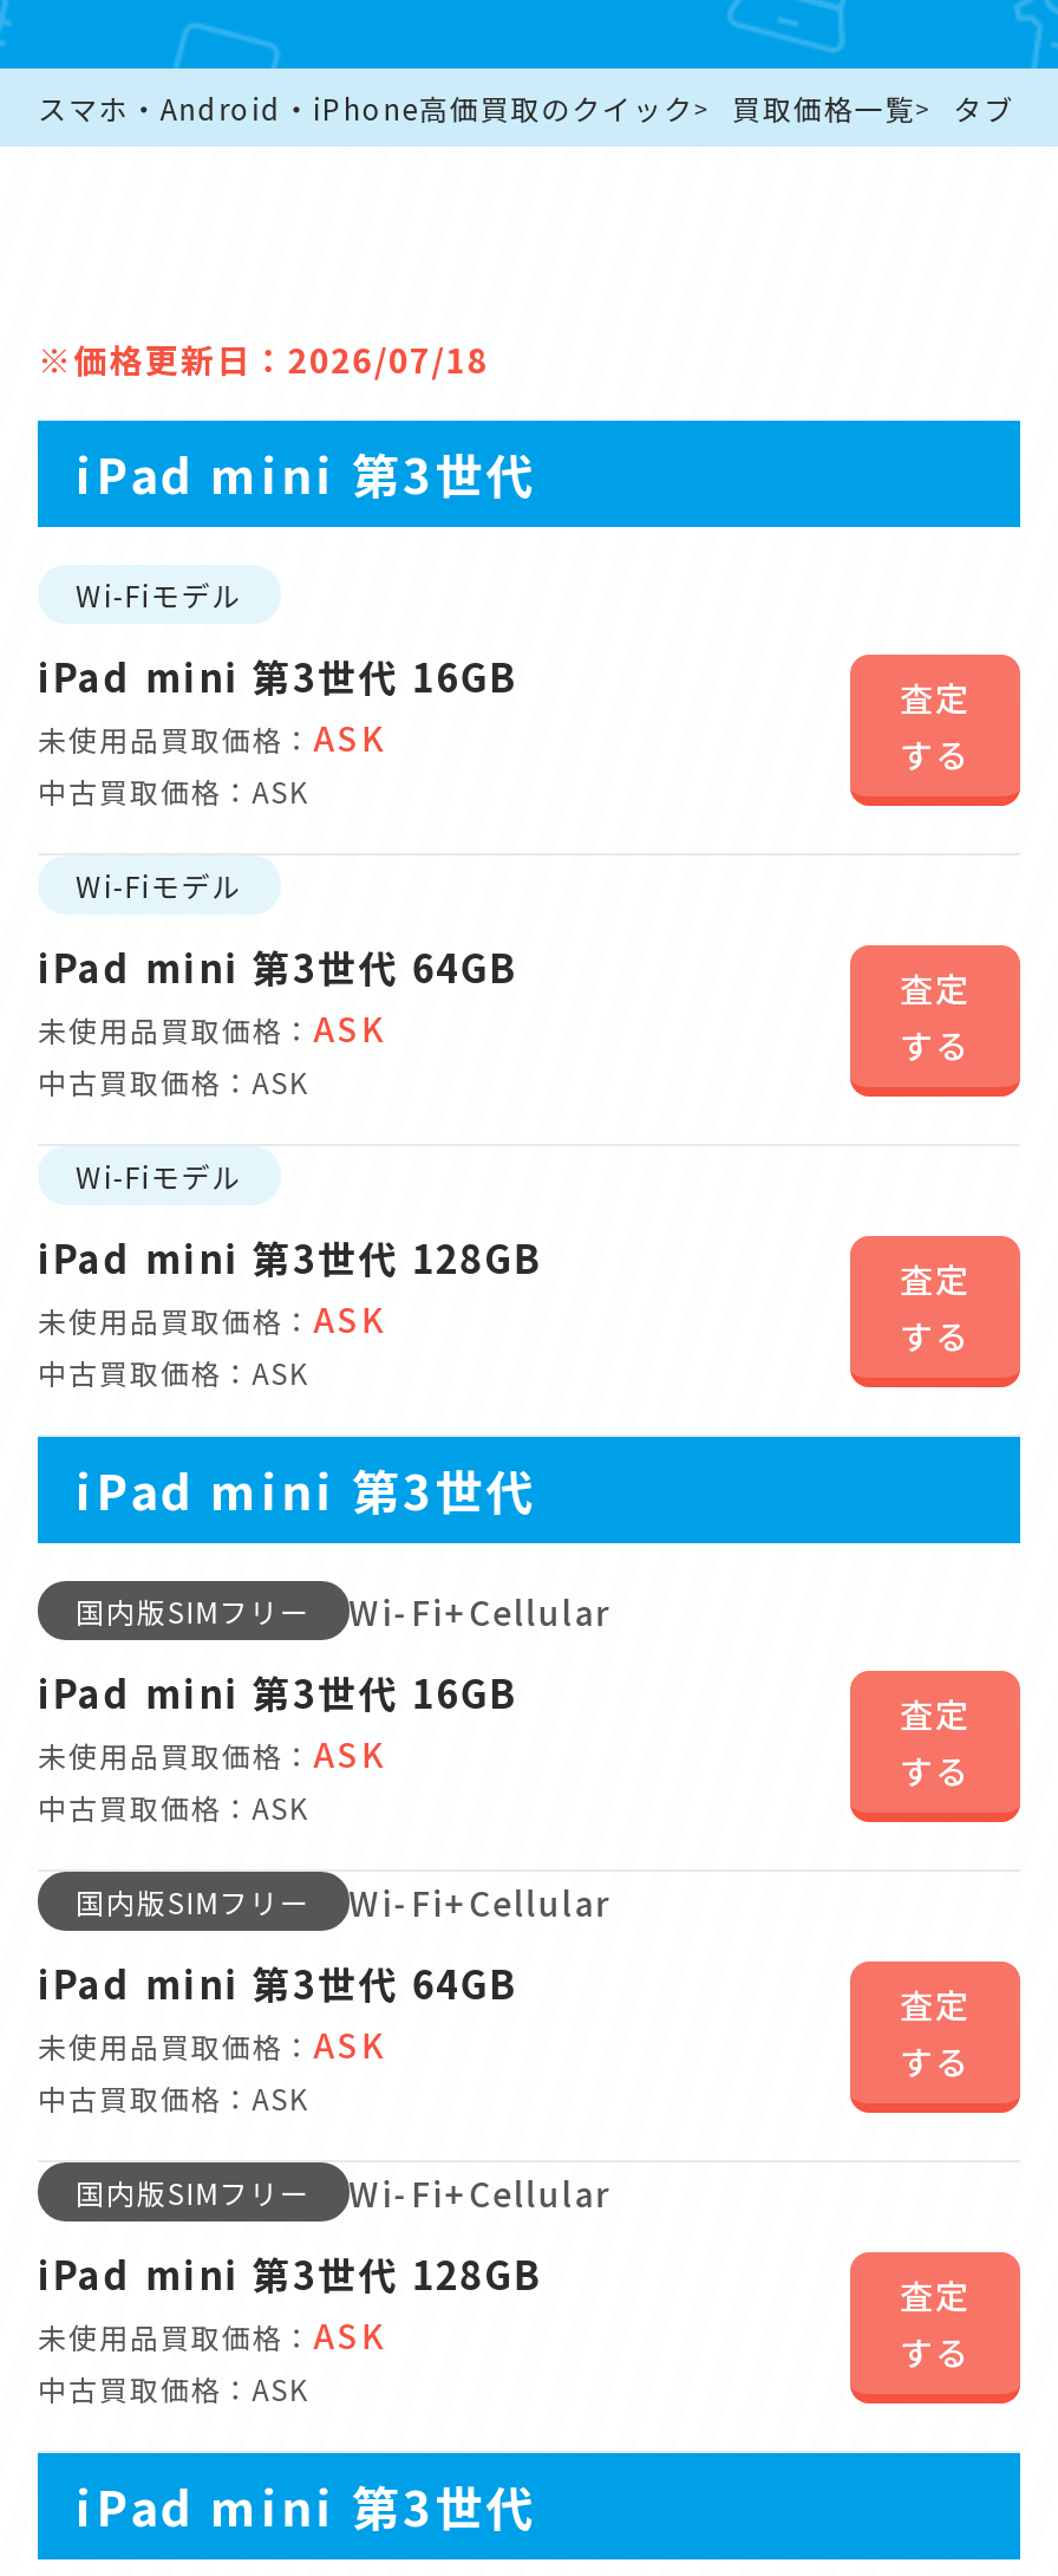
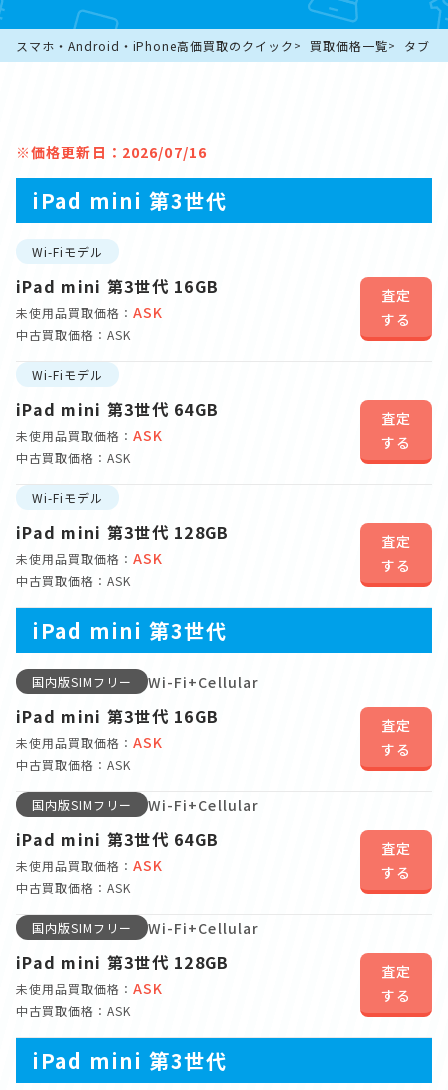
- ※価格更新日：2026/07/18
+ ※価格更新日：2026/07/16
